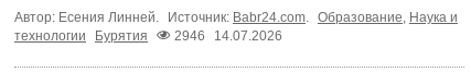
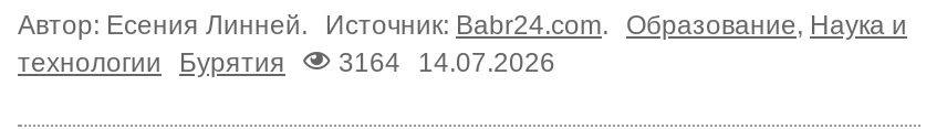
- технологии Бурятия 2946 14.07.2026
+ технологии Бурятия 3164 14.07.2026
